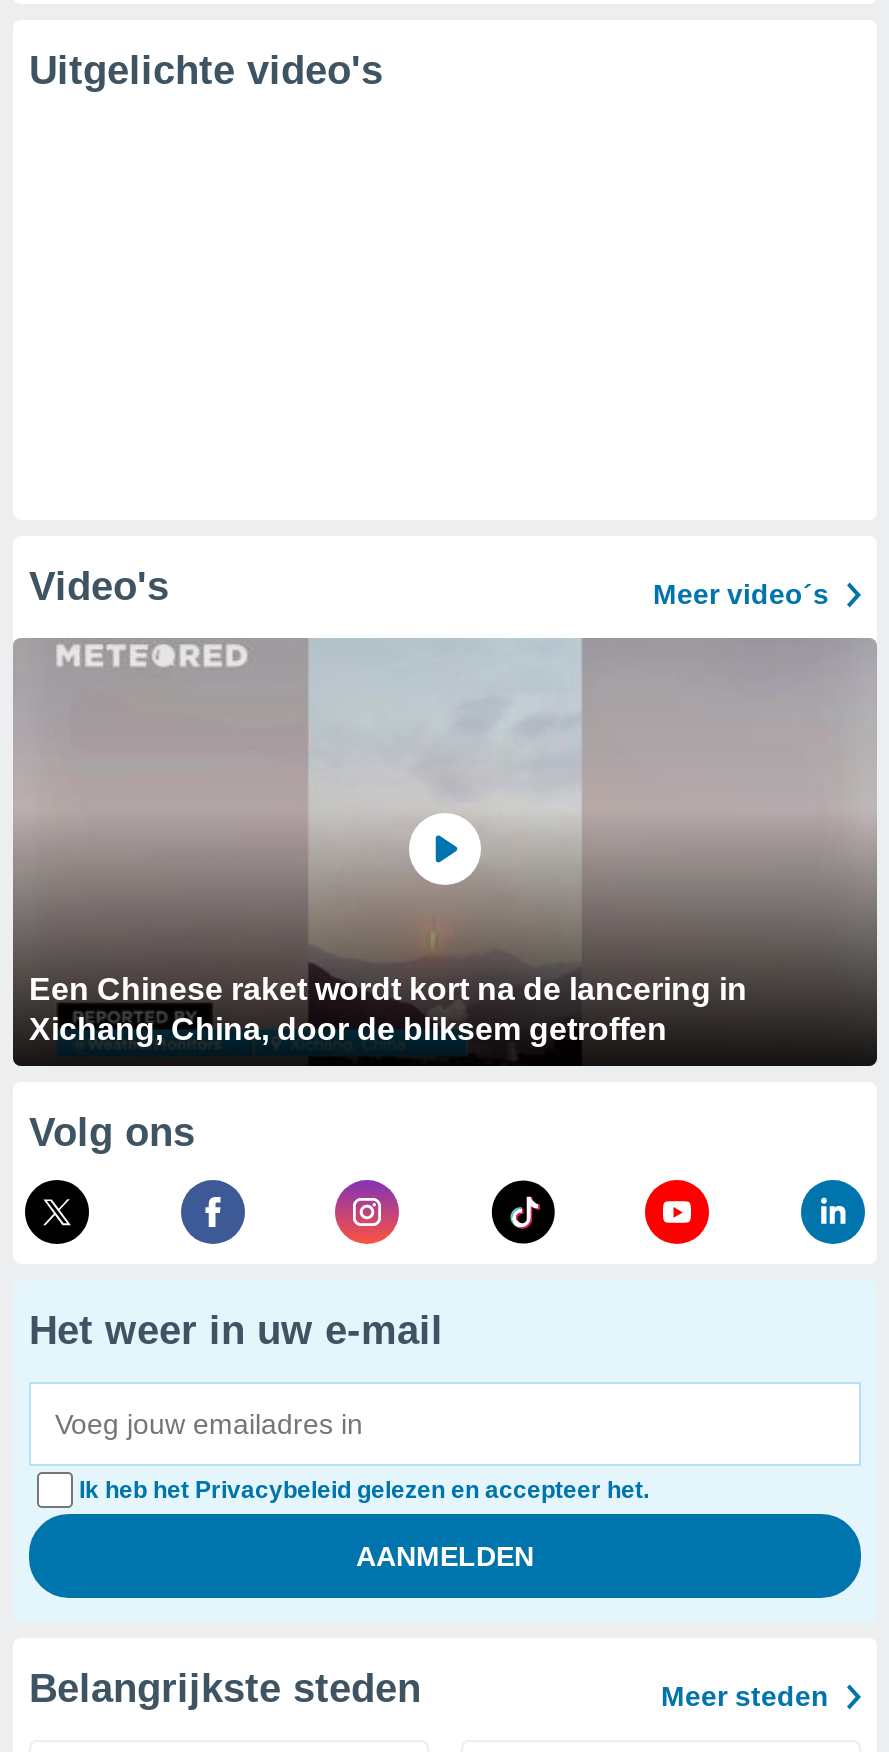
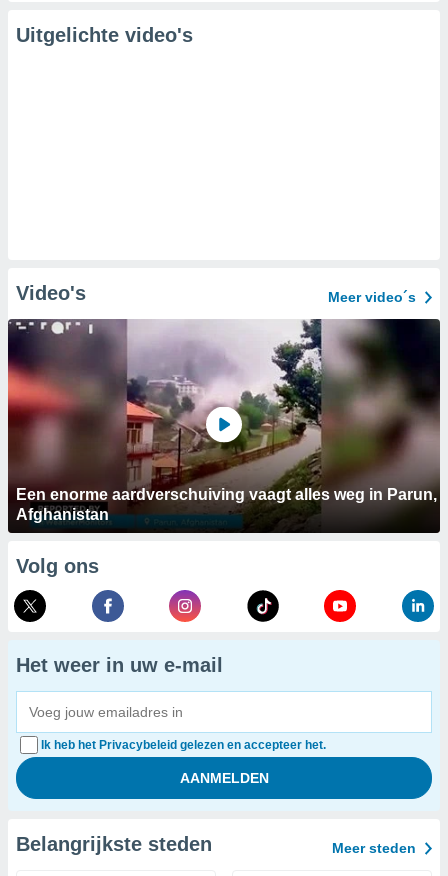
- [image]
- Een Chinese raket wordt kort na de lancering in
- Xichang, China, door de bliksem getroffen
+ [image]
+ Een enorme aardverschuiving vaagt alles weg in Parun,
+ Afghanistan
